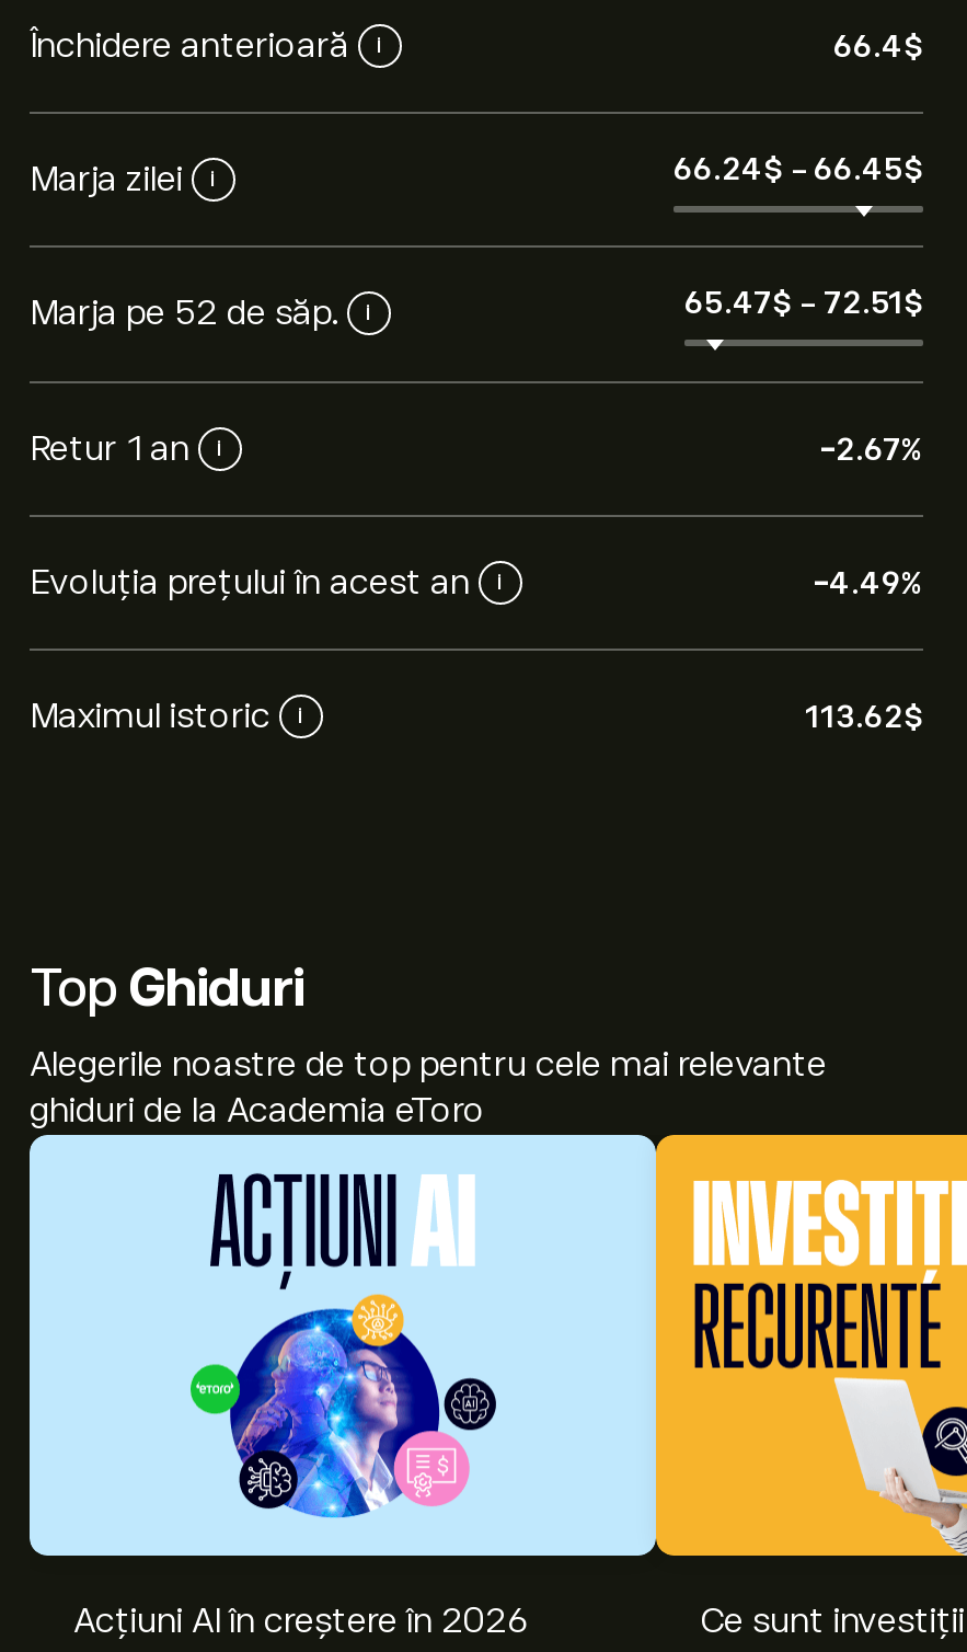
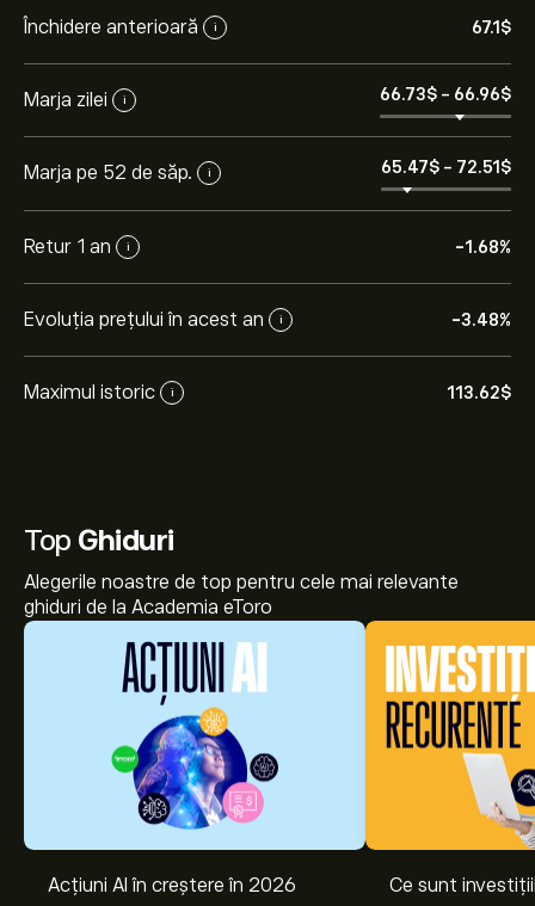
- 66.4$
+ 67.1$

- 66.24$- 66.45$
+ 66.73$- 66.96$

- -2.67%
+ -1.68%

- -4.49%
+ -3.48%
